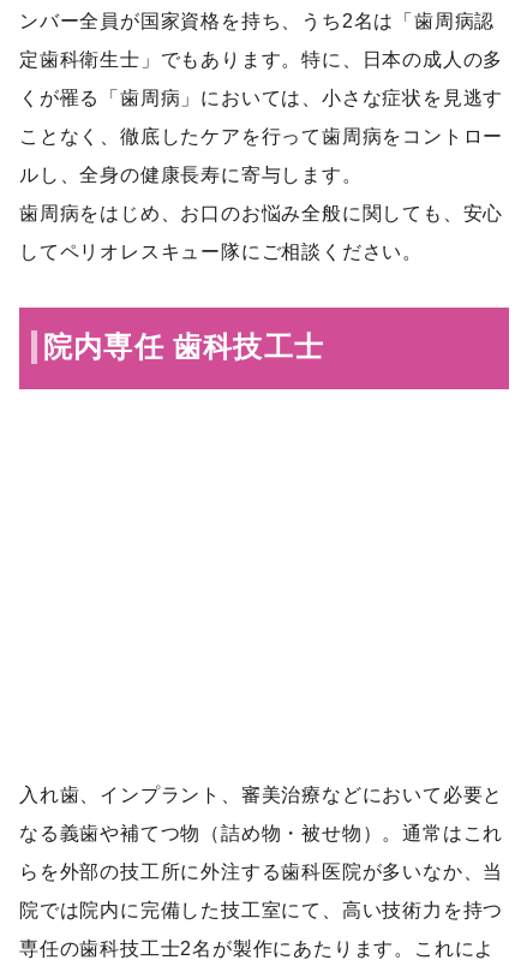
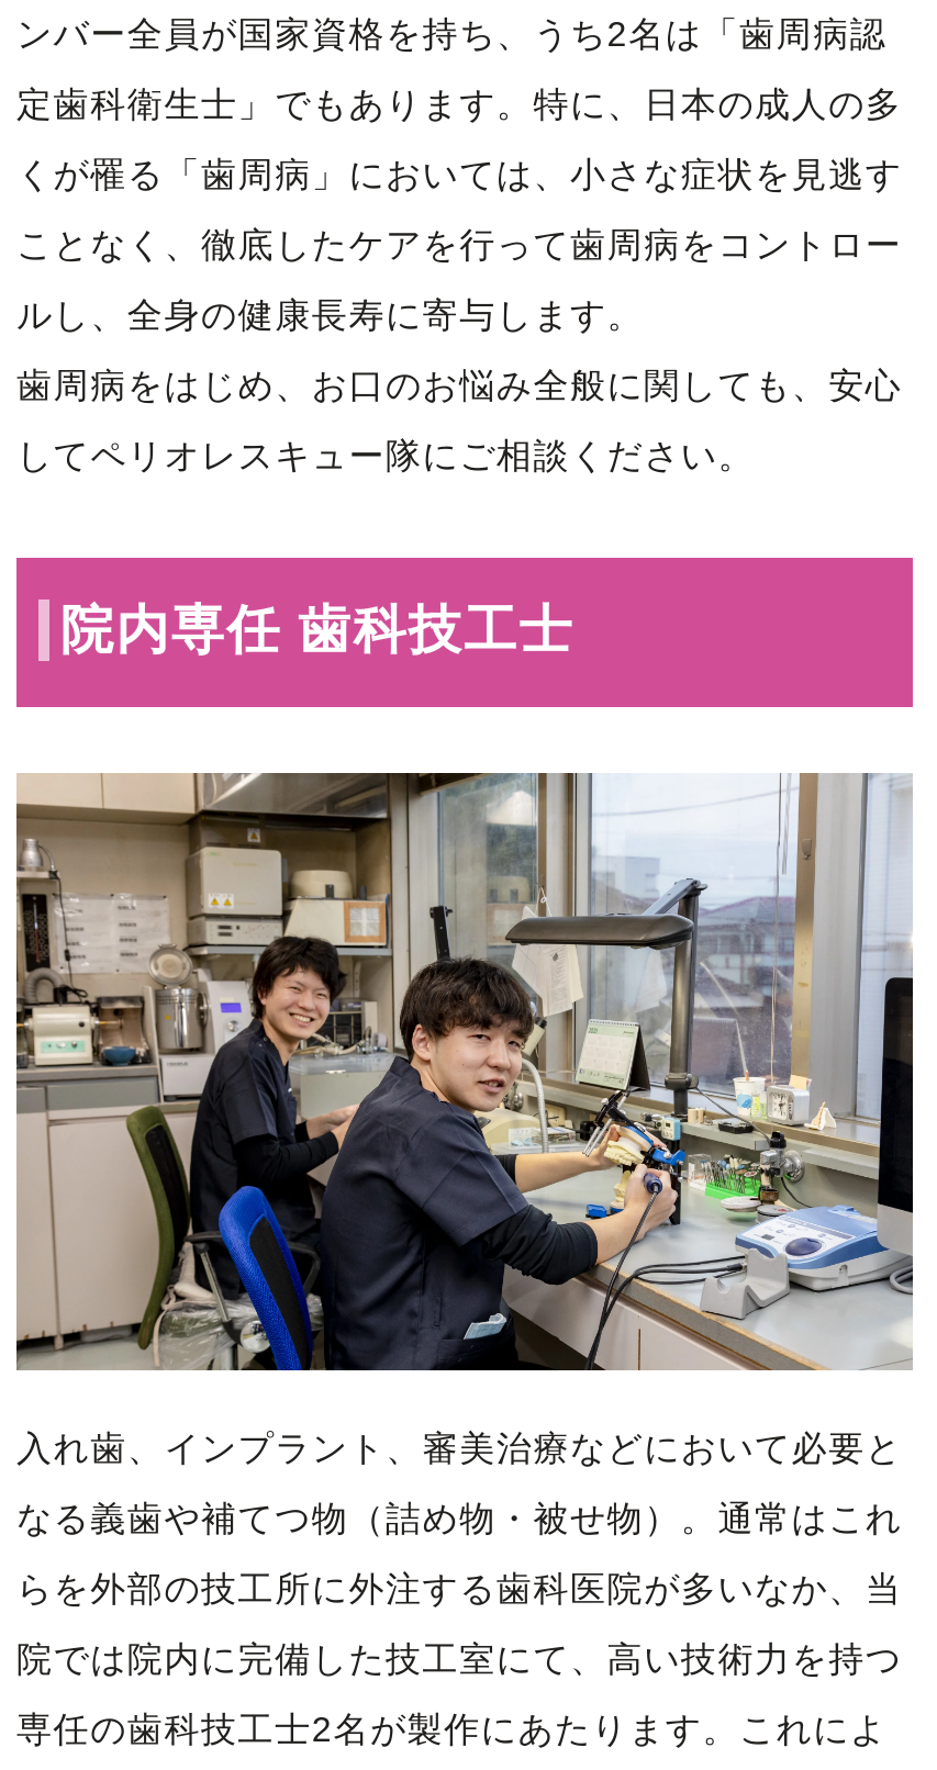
+ [image]
